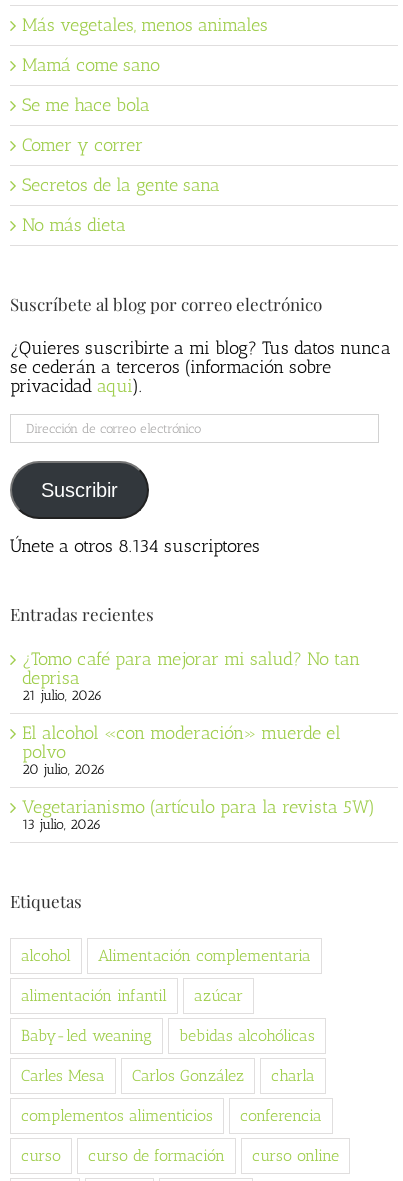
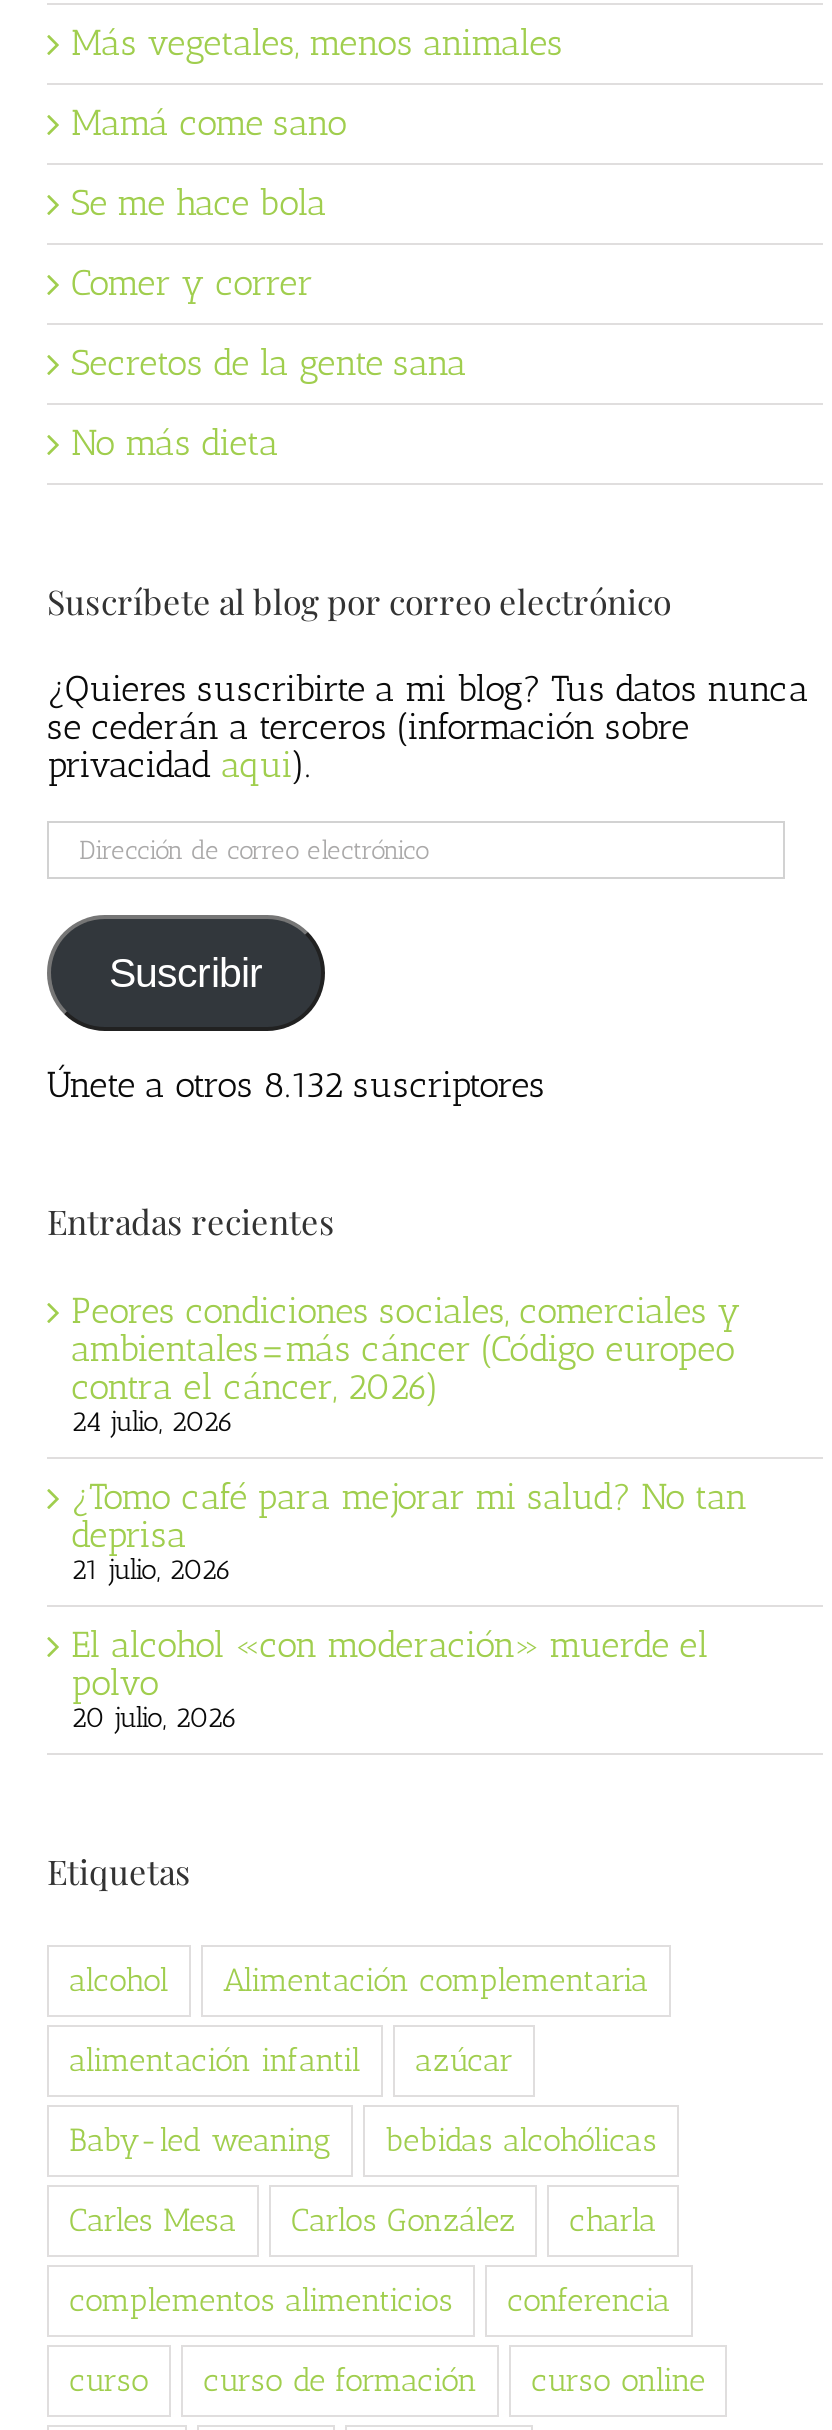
- Únete a otros 8.134 suscriptores
+ Únete a otros 8.132 suscriptores

+ Peores condiciones sociales, comerciales y
+ ambientales=más cáncer (Código europeo
+ contra el cáncer, 2026)
+ 24 julio, 2026

moved down: ¿Tomo café para mejorar mi salud? No tan | deprisa | 21 julio, 2026 | El alcohol «con moderación» muerde el | polvo | 20 julio, 2026

- Vegetarianismo (artículo para la revista 5W)
- 13 julio, 2026
